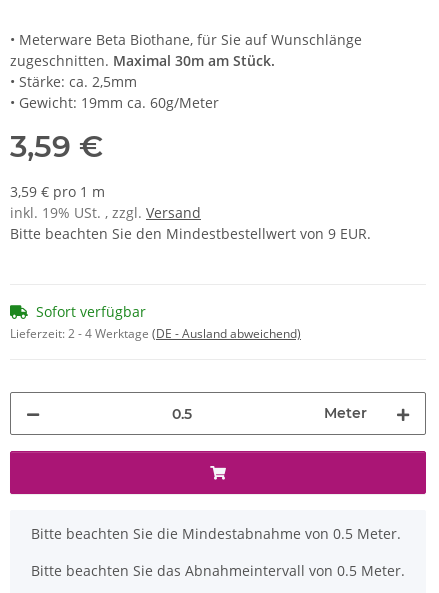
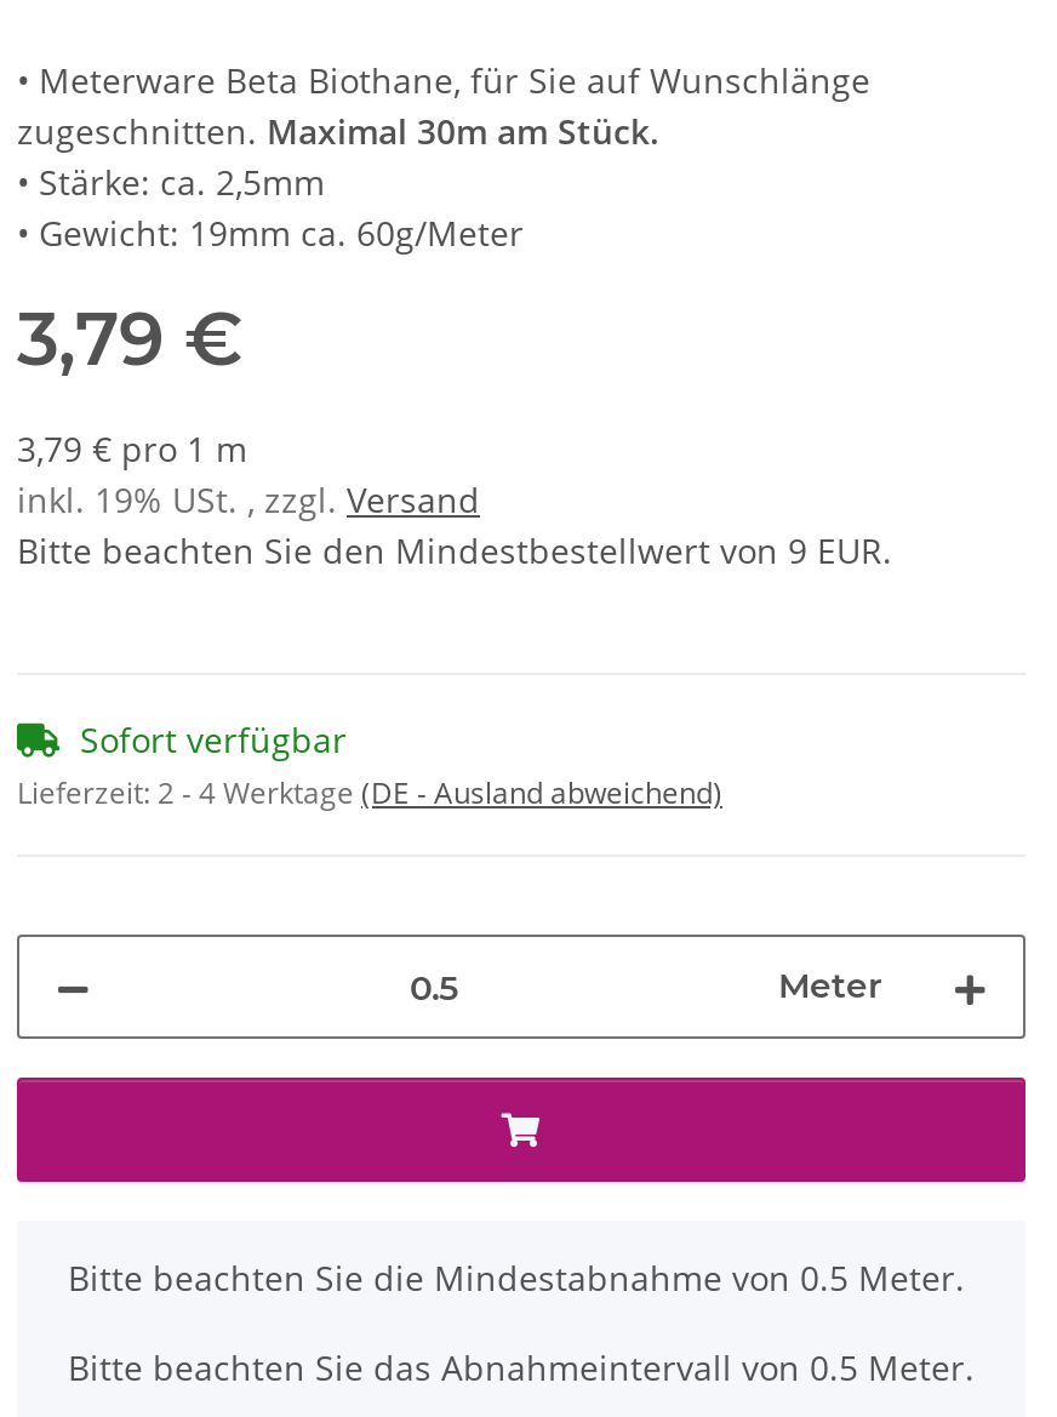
- 3,59 €
+ 3,79 €

- 3,59 € pro 1 m
+ 3,79 € pro 1 m
